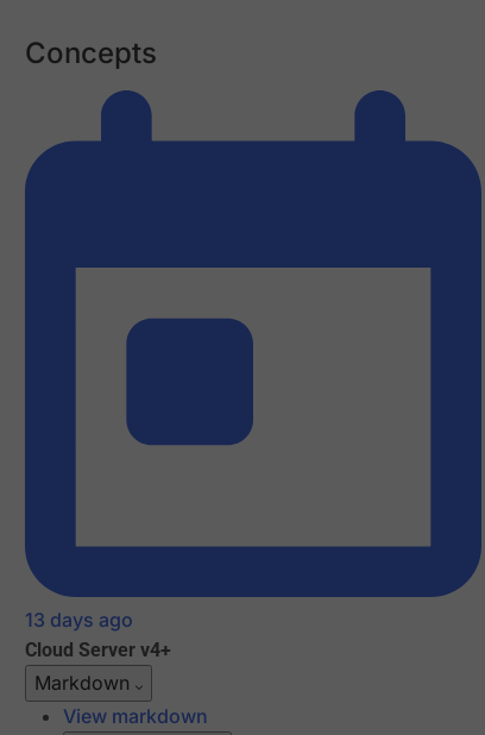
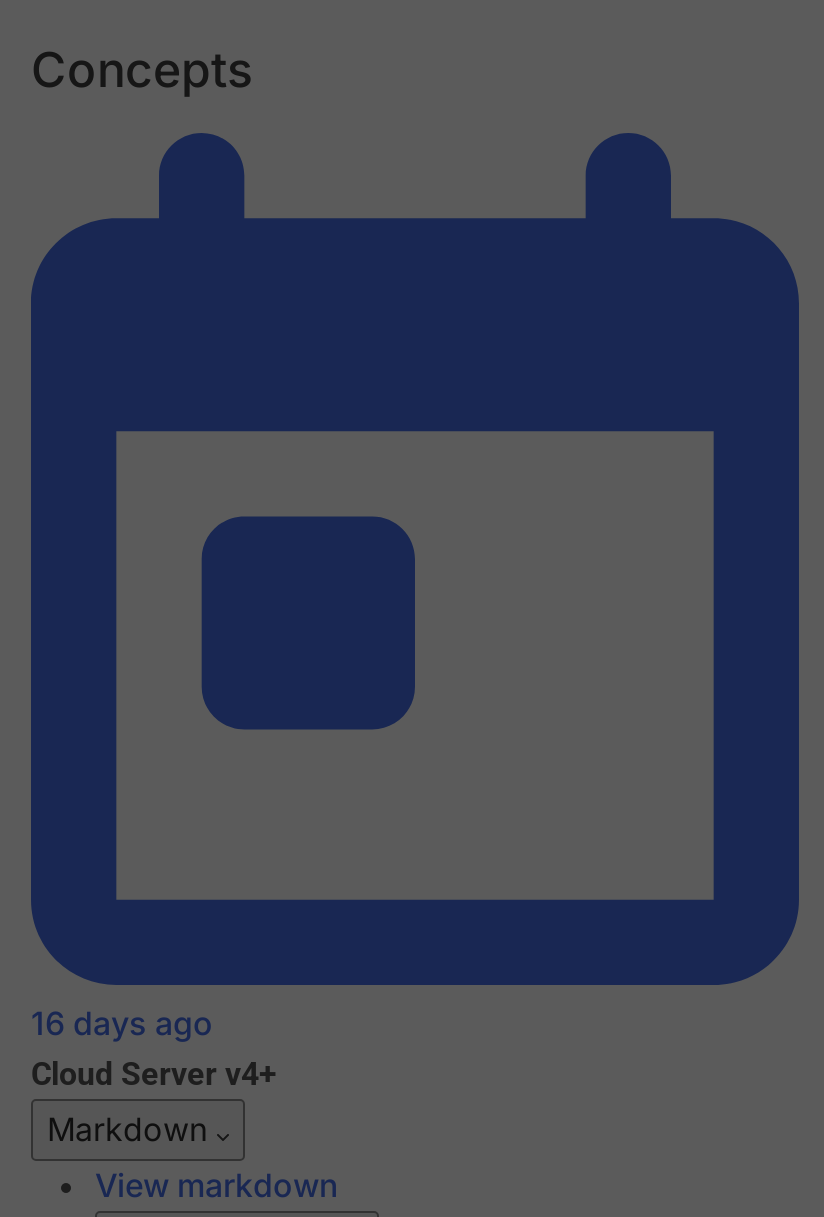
- 13 days ago
+ 16 days ago
